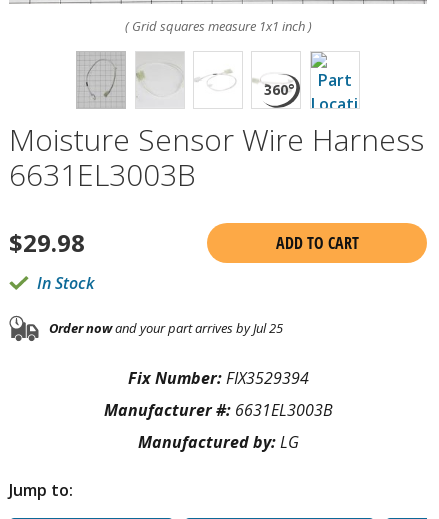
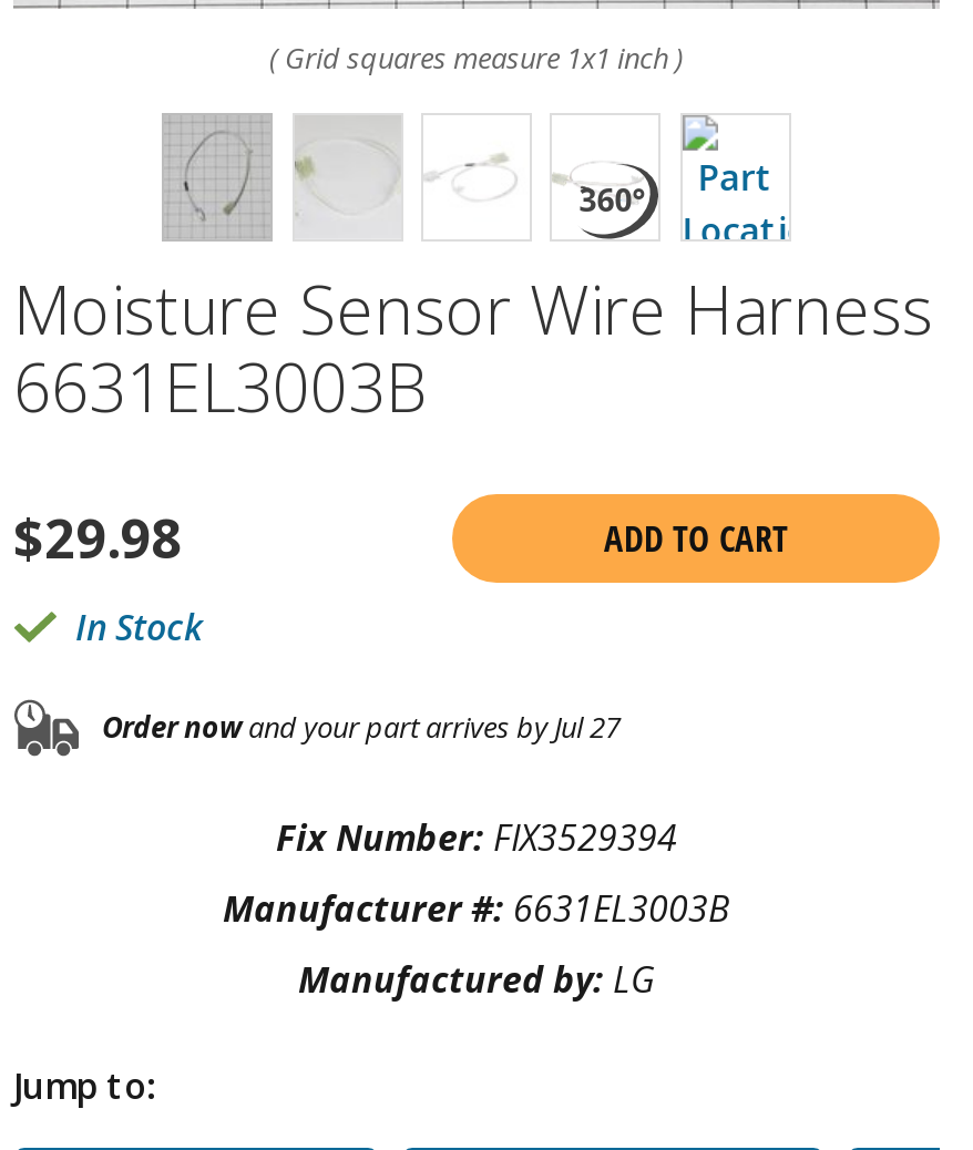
- Order nowand your part arrives by Jul 25
+ Order nowand your part arrives by Jul 27
